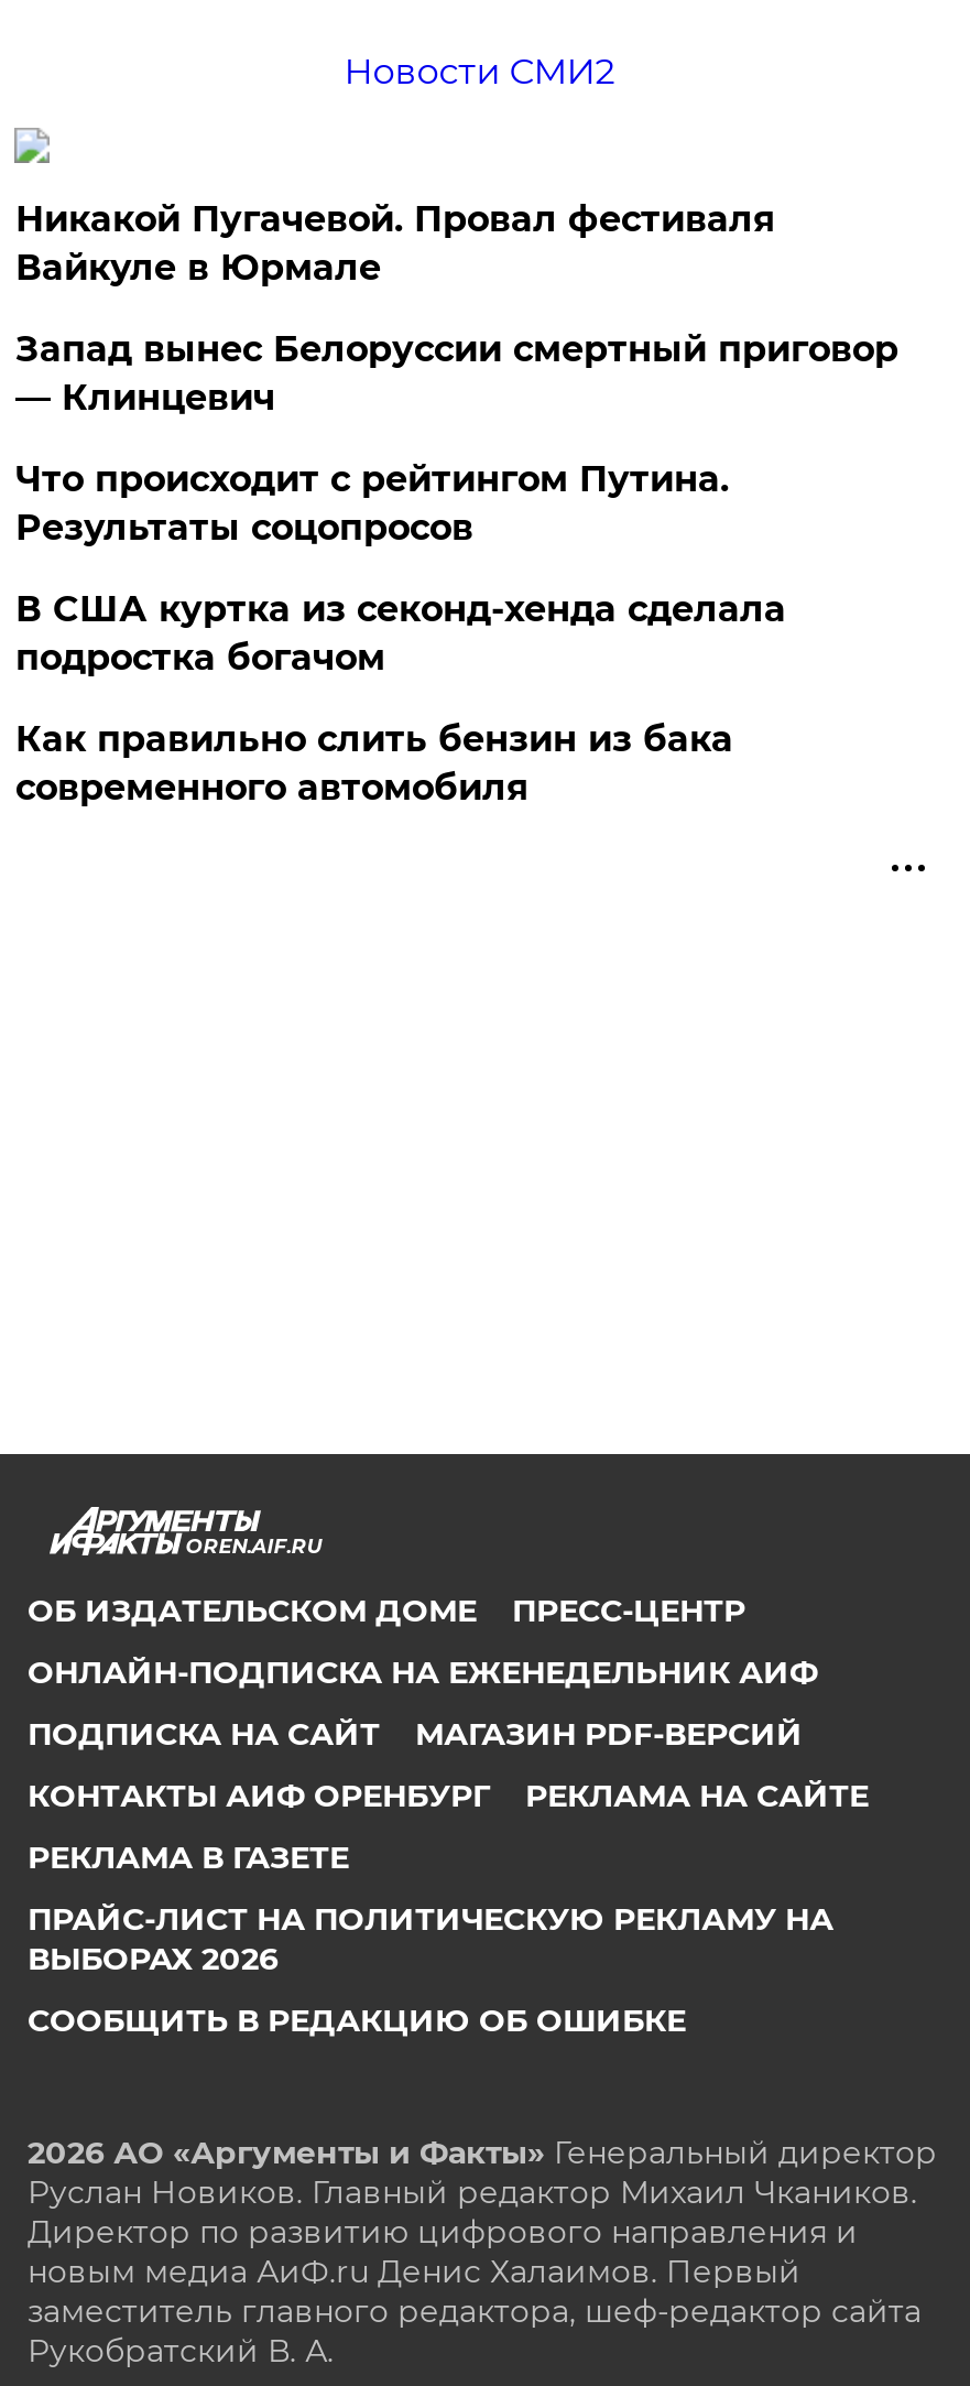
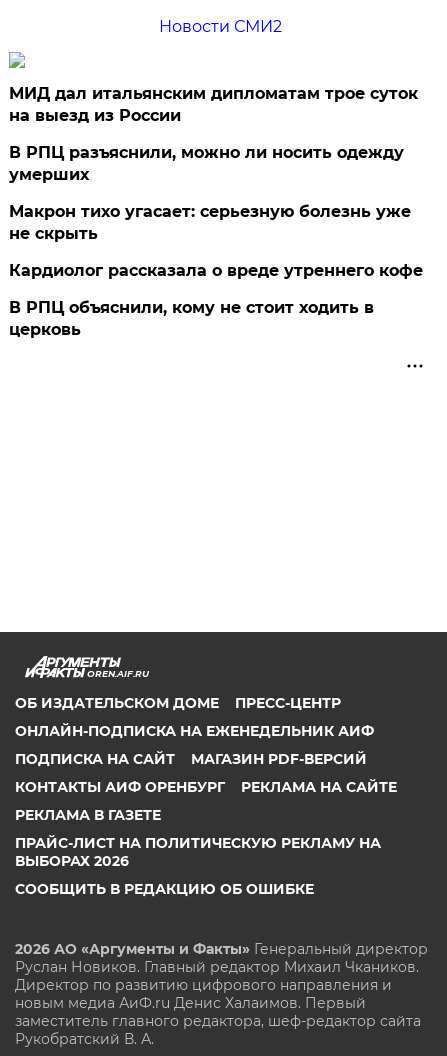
- Никакой Пугачевой. Провал фестиваля
- Вайкуле в Юрмале
+ МИД дал итальянским дипломатам трое суток
+ на выезд из России

- Запад вынес Белоруссии смертный приговор
- — Клинцевич
+ В РПЦ разъяснили, можно ли носить одежду
+ умерших

- Что происходит с рейтингом Путина.
- Результаты соцопросов
+ Макрон тихо угасает: серьезную болезнь уже
+ не скрыть

- В США куртка из секонд-хенда сделала
- подростка богачом
+ Кардиолог рассказала о вреде утреннего кофе

- Как правильно слить бензин из бака
- современного автомобиля
+ В РПЦ объяснили, кому не стоит ходить в
+ церковь
